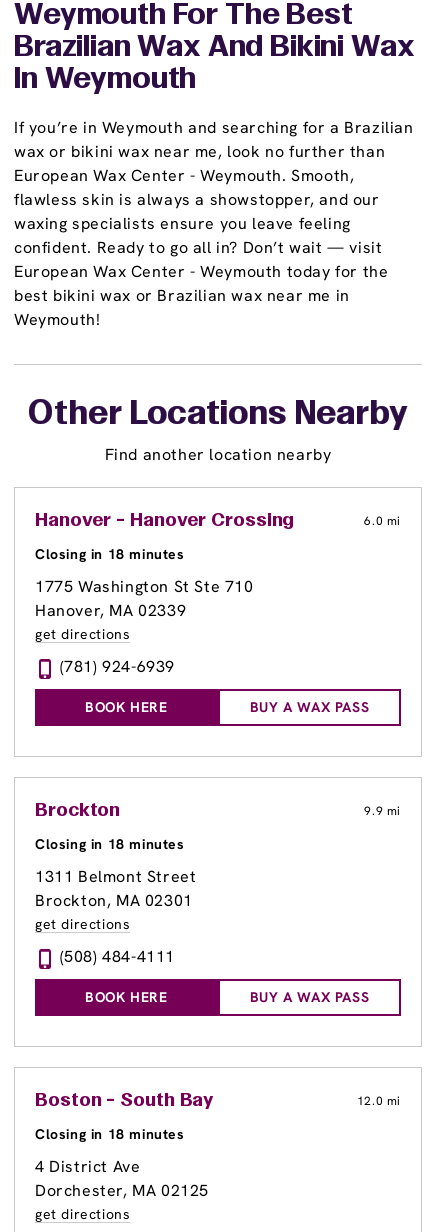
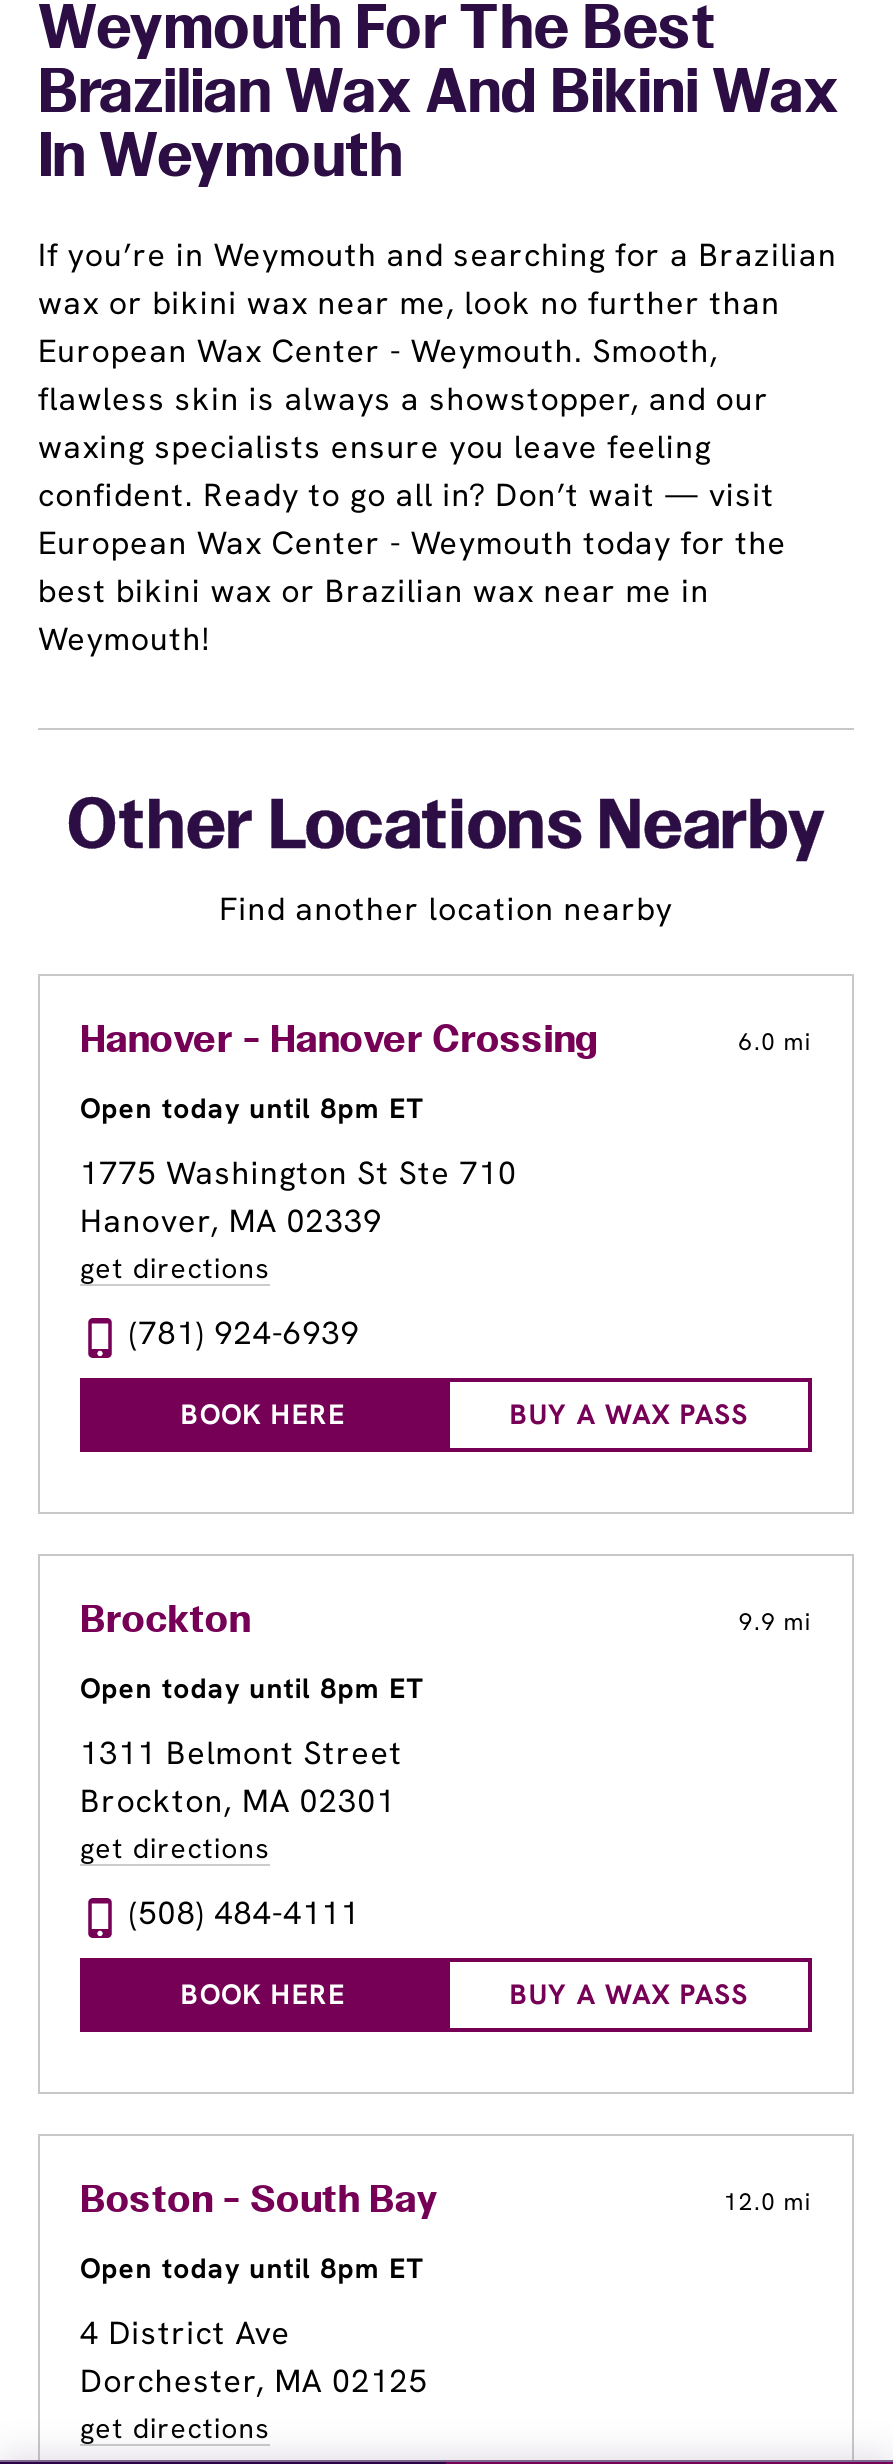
- Closing in 18 minutes
+ Open today until 8pm ET

- Closing in 18 minutes
+ Open today until 8pm ET

- Closing in 18 minutes
+ Open today until 8pm ET
